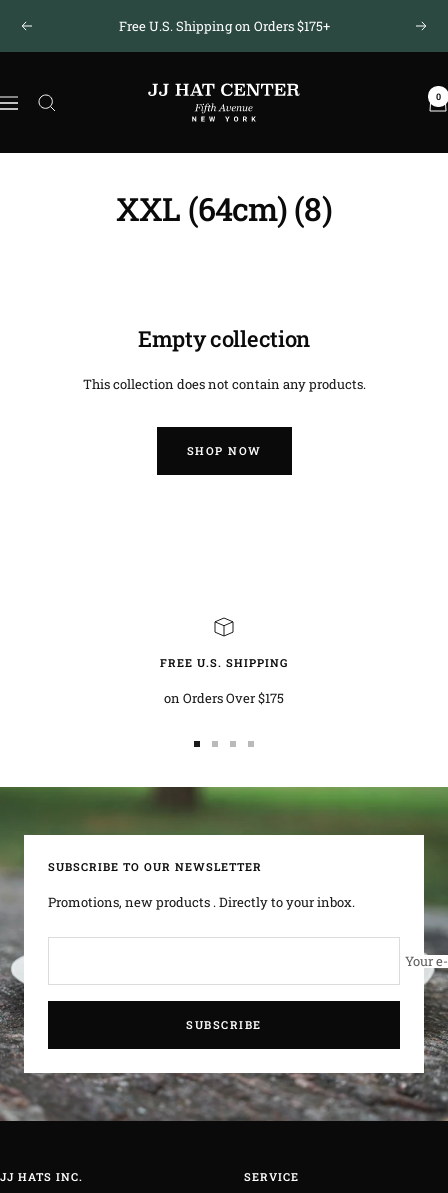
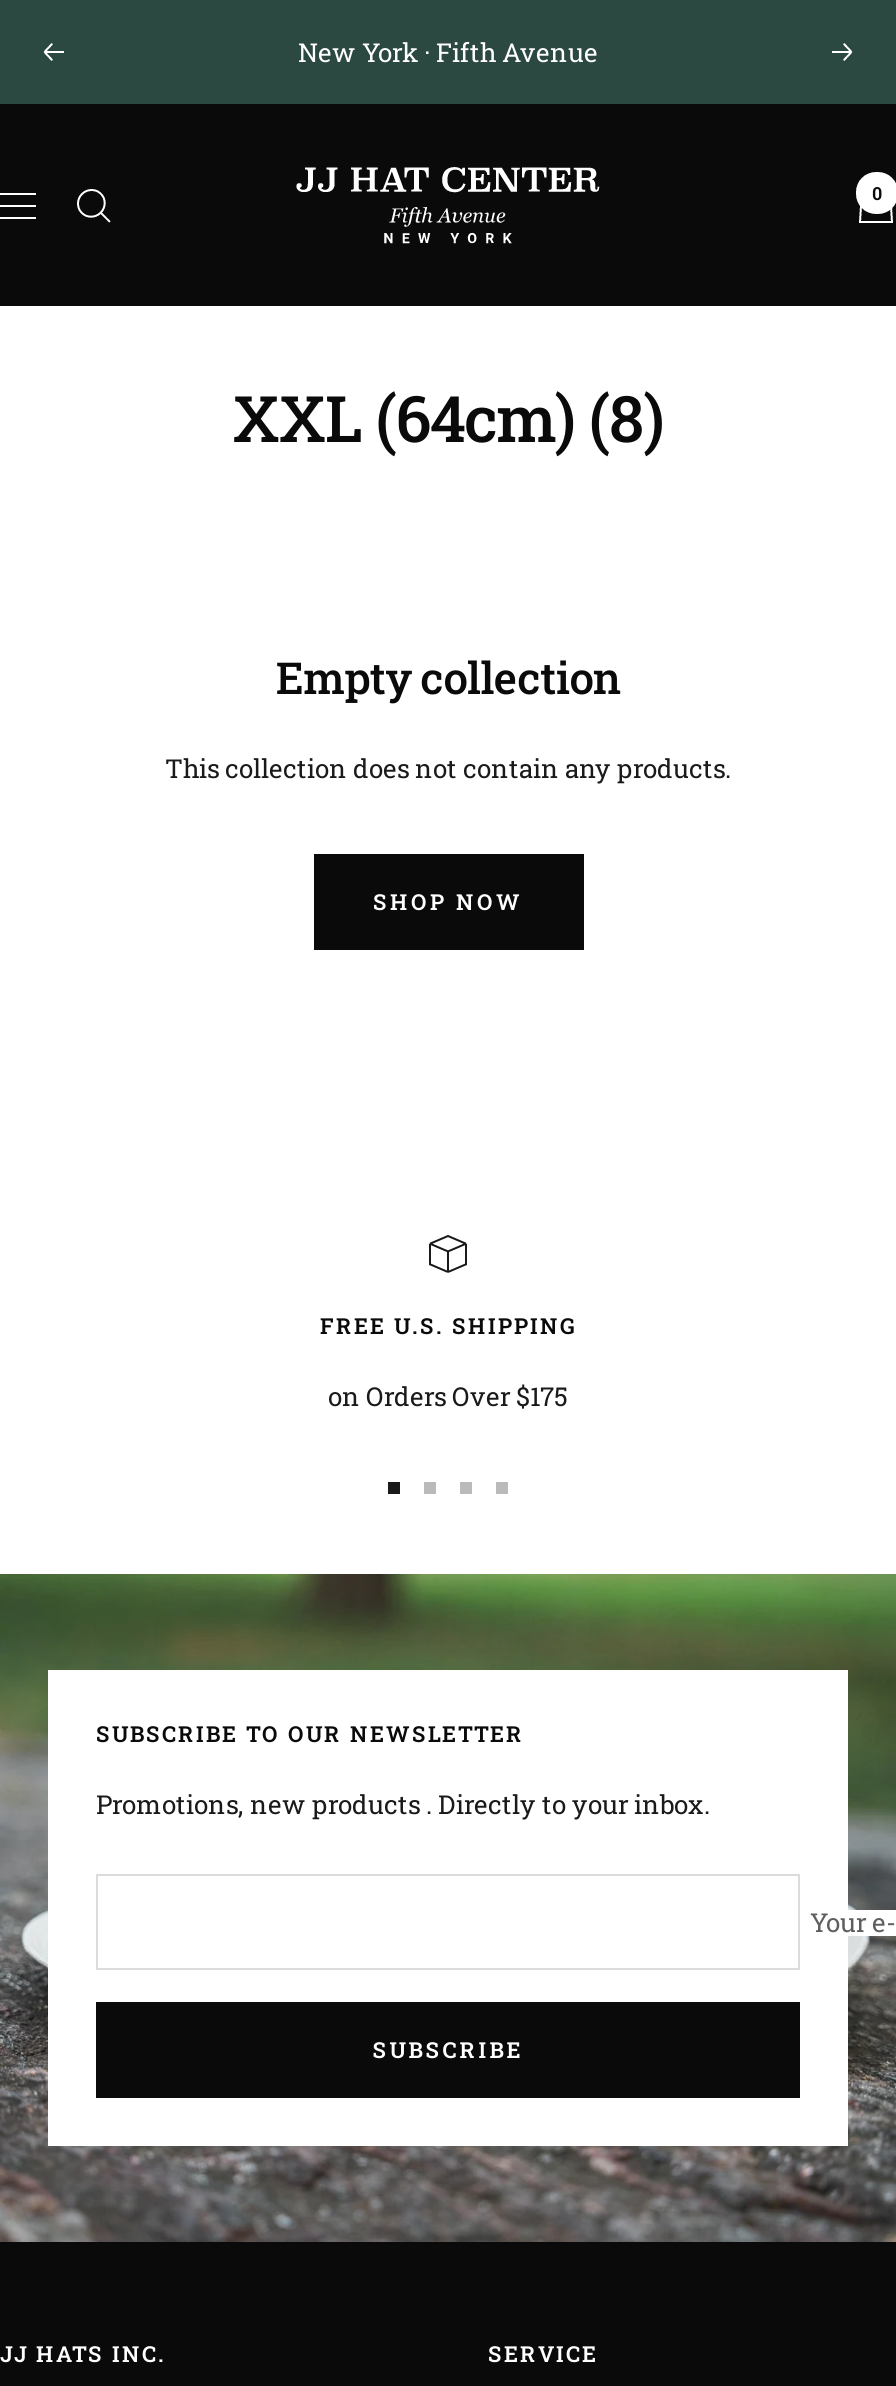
- Free U.S. Shipping on Orders $175+
+ New York · Fifth Avenue
